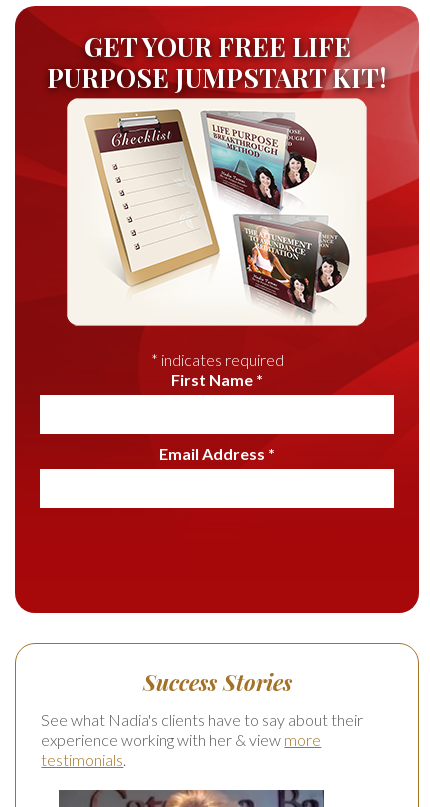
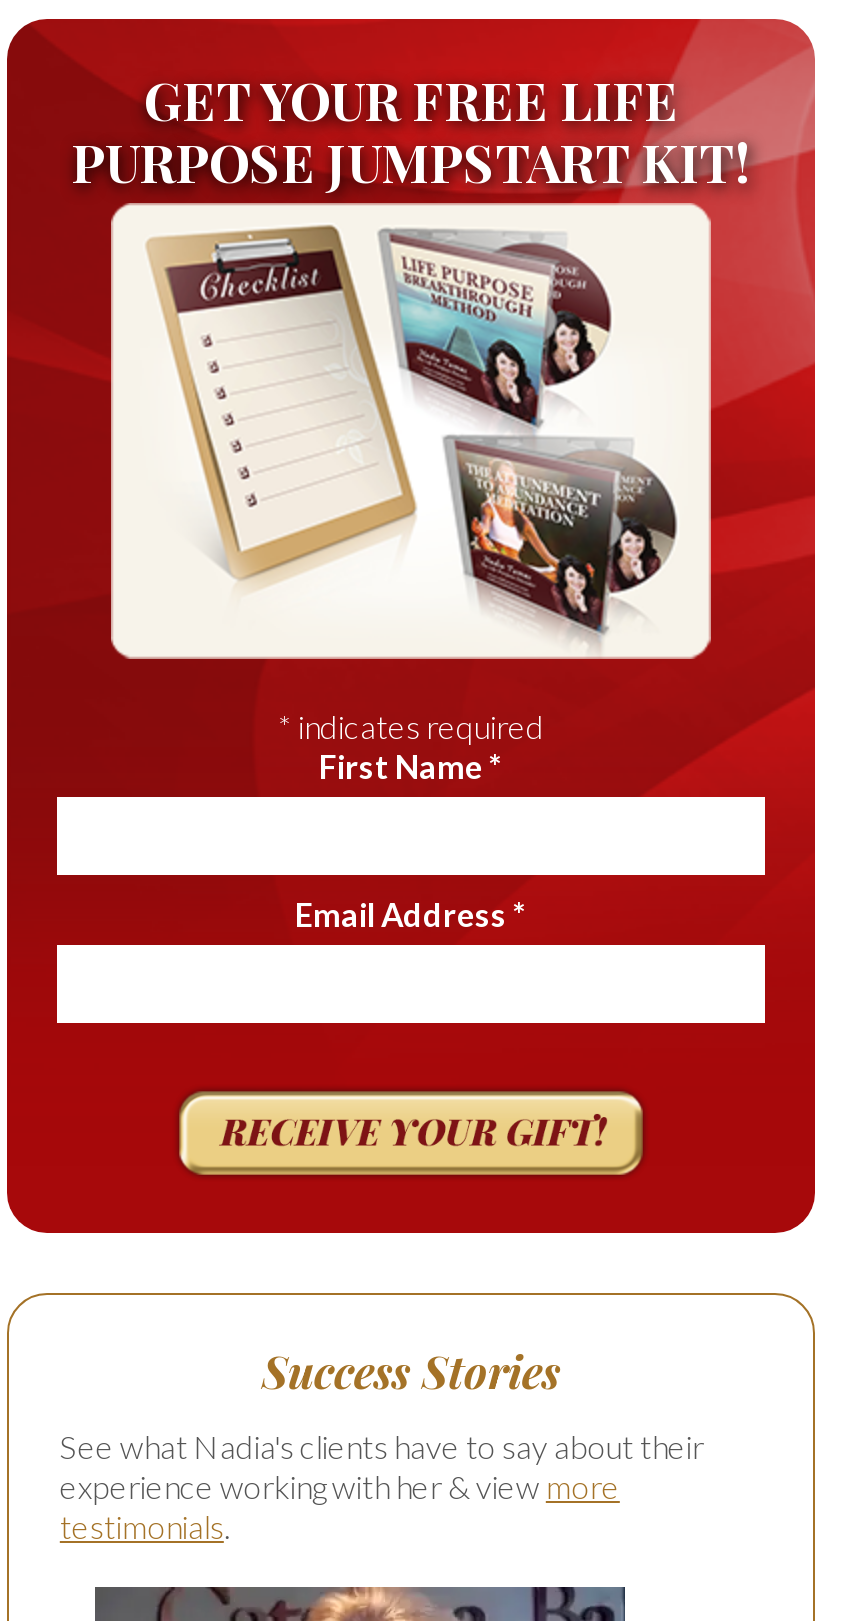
+ [image]
